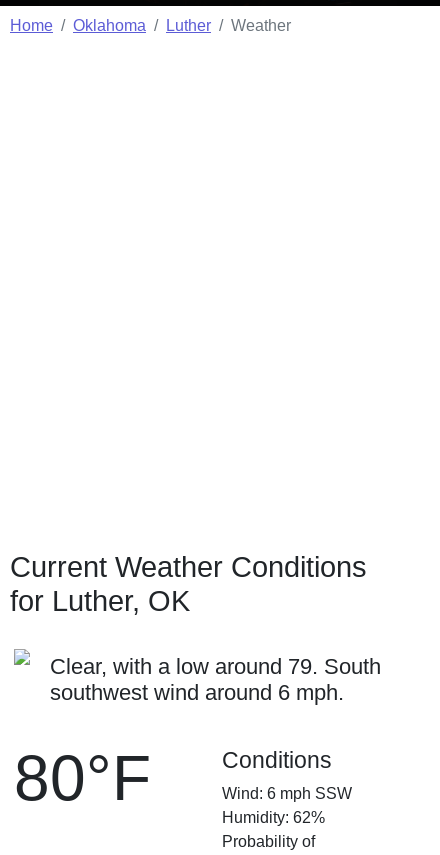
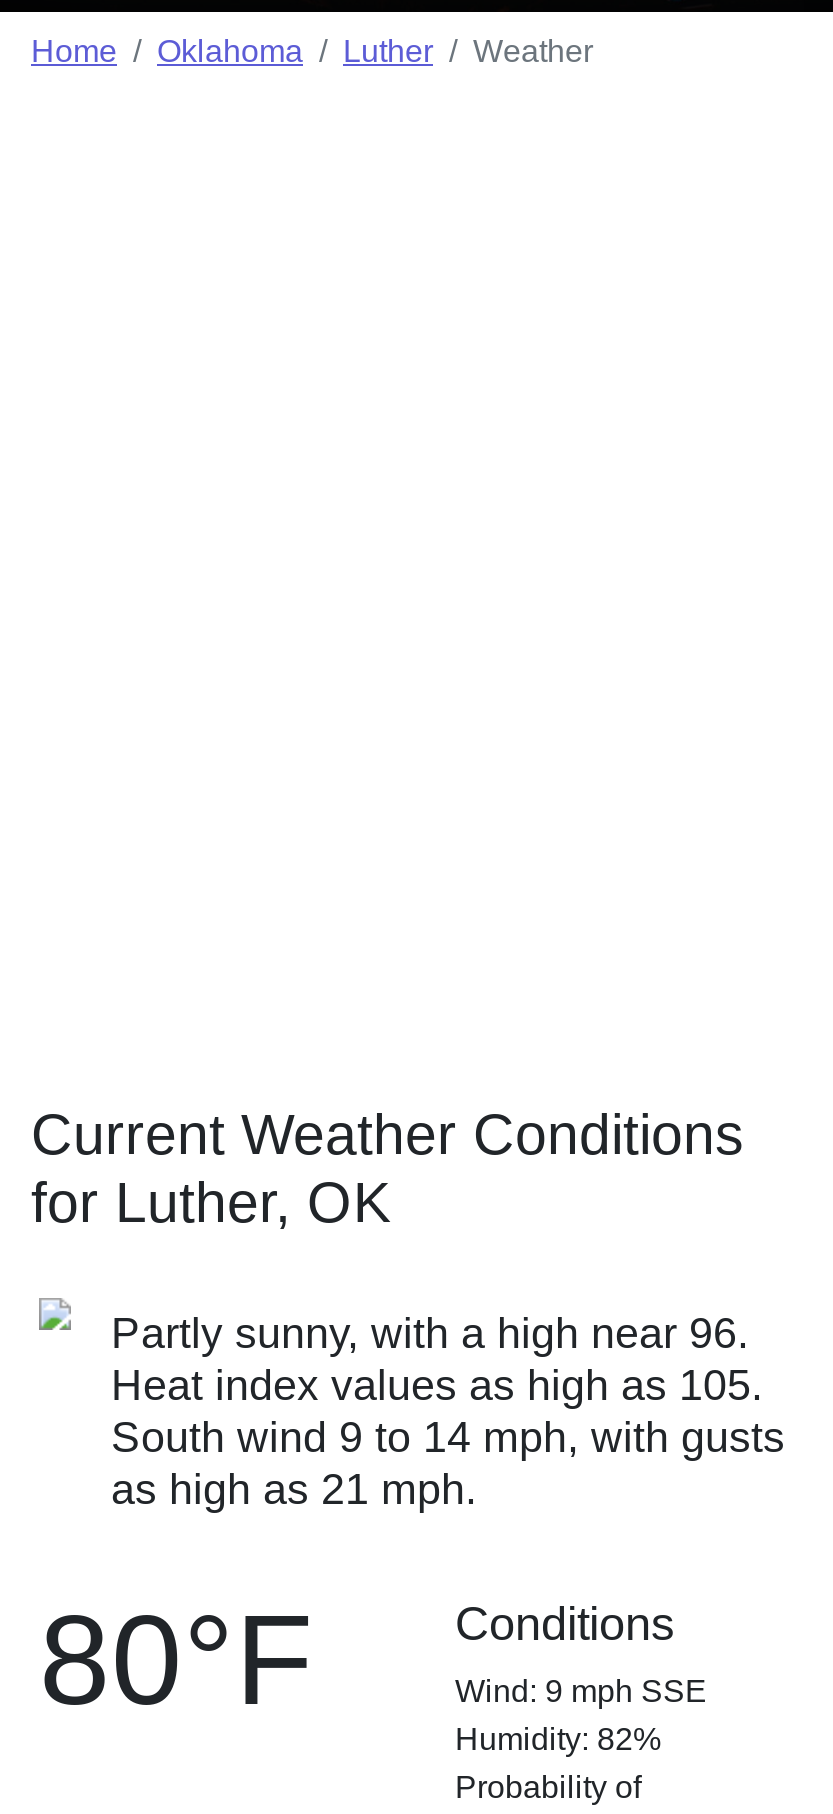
- Clear, with a low around 79. South
- southwest wind around 6 mph.
+ Partly sunny, with a high near 96.
+ Heat index values as high as 105.
+ South wind 9 to 14 mph, with gusts
+ as high as 21 mph.

- Wind: 6 mph SSW
+ Wind: 9 mph SSE

- Humidity: 62%
+ Humidity: 82%
